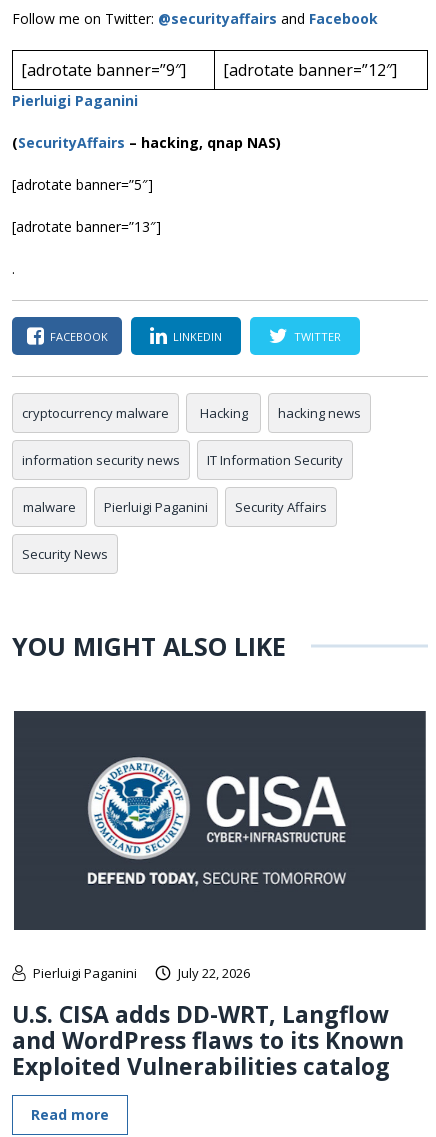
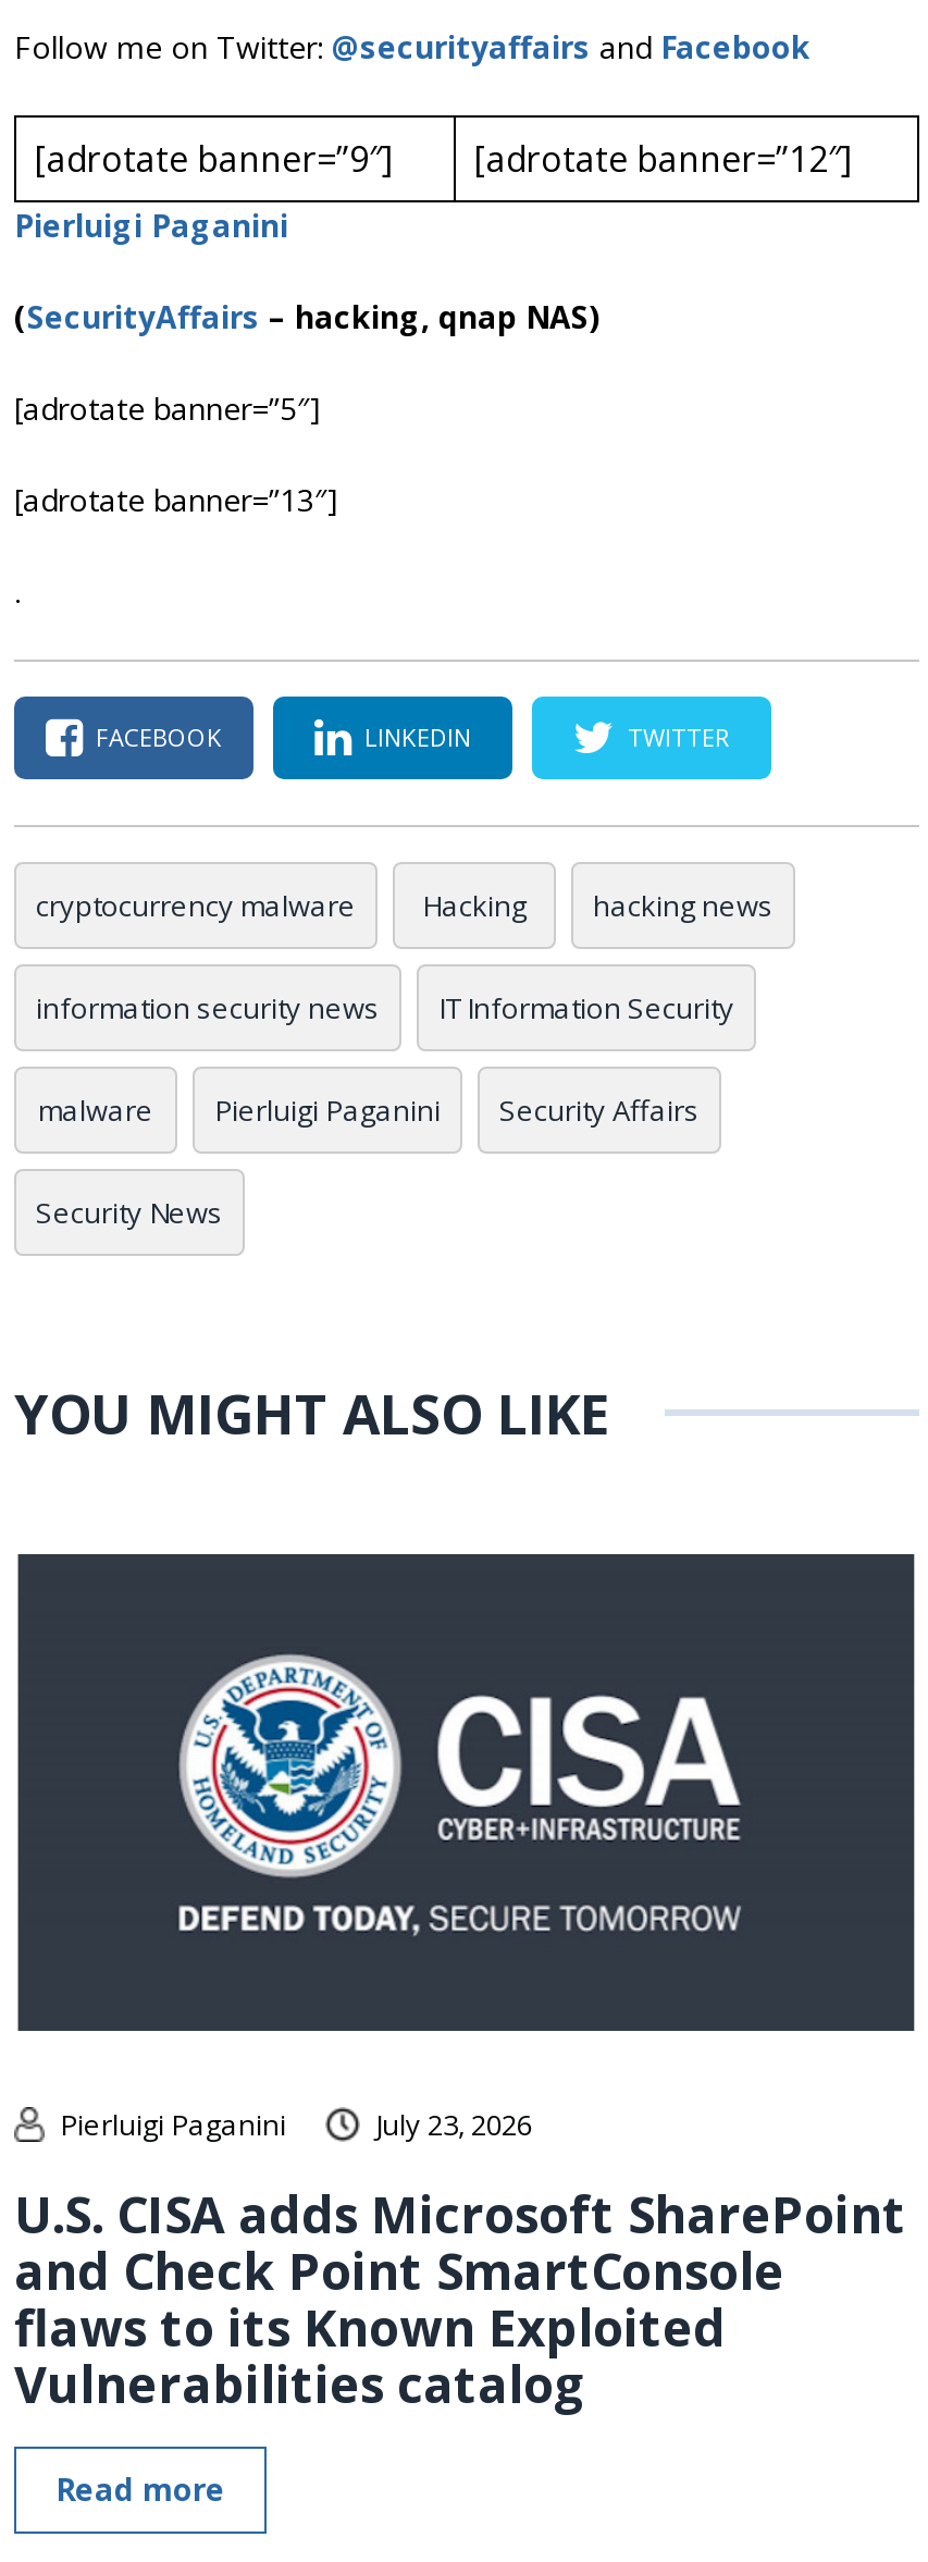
- July 22, 2026
+ July 23, 2026

- U.S. CISA adds DD-WRT, Langflow
- and WordPress flaws to its Known
- Exploited Vulnerabilities catalog
+ U.S. CISA adds Microsoft SharePoint
+ and Check Point SmartConsole
+ flaws to its Known Exploited
+ Vulnerabilities catalog
